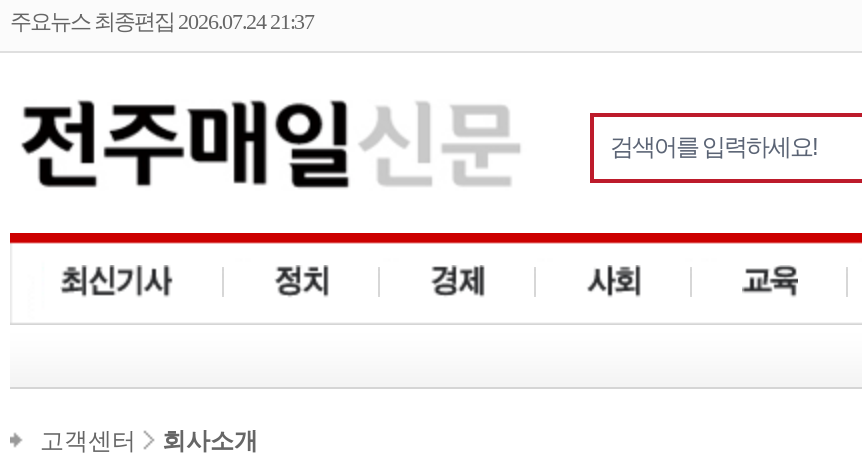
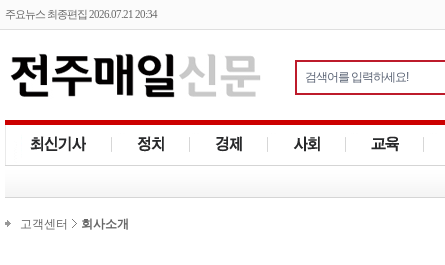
- 주요뉴스 최종편집 2026.07.24 21:37
+ 주요뉴스 최종편집 2026.07.21 20:34
